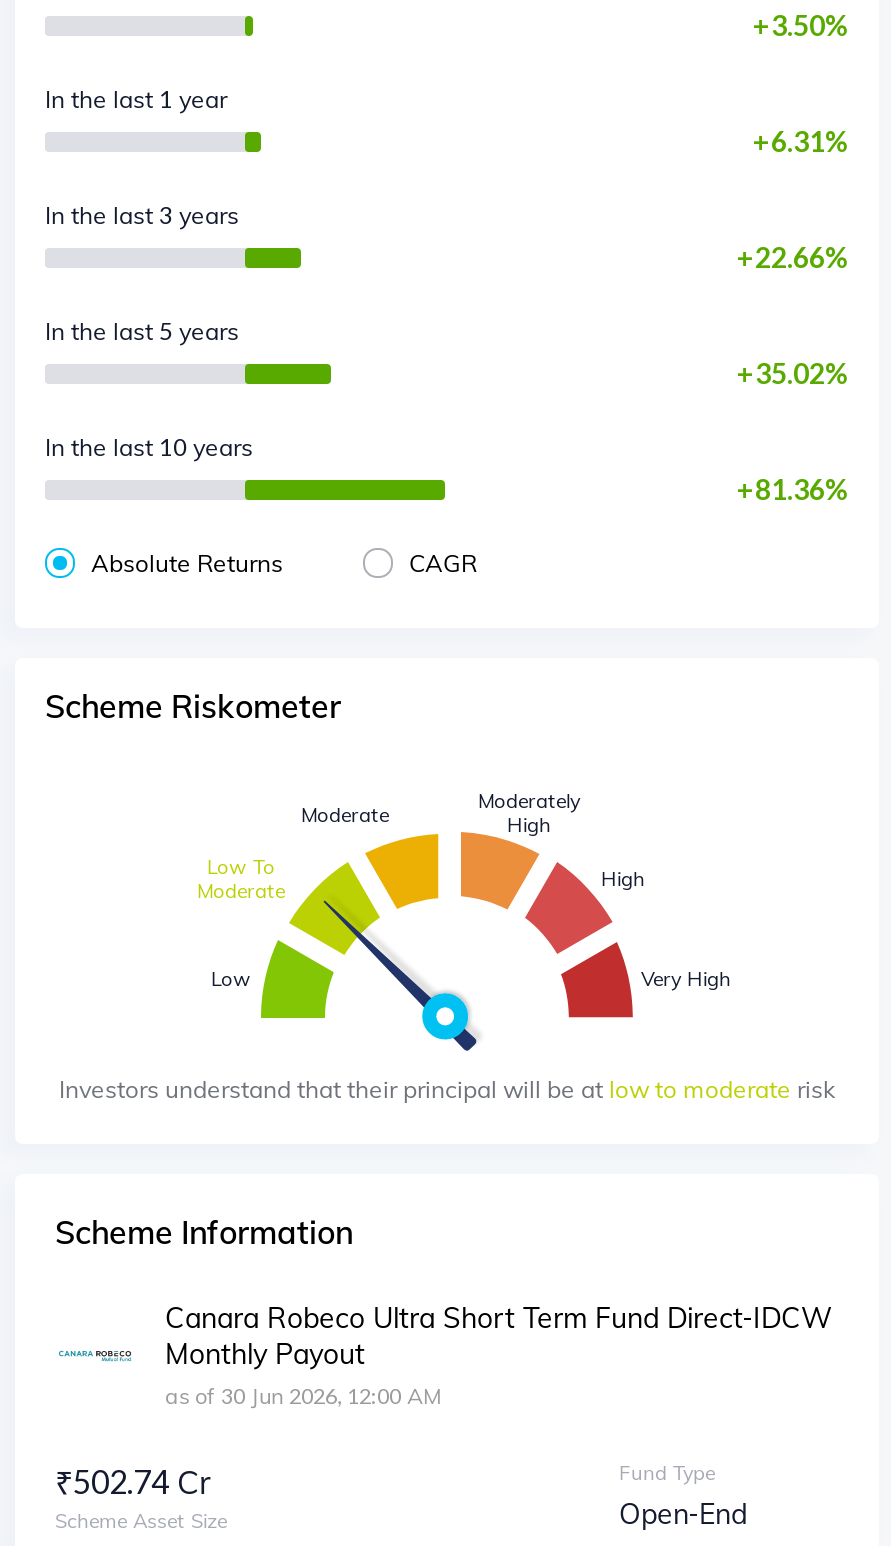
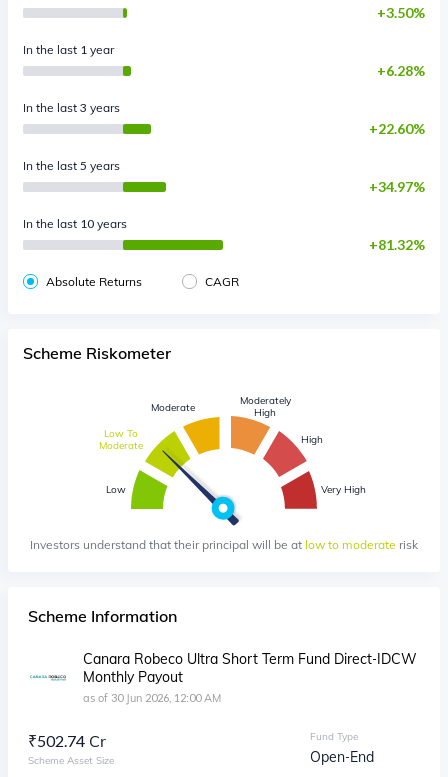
- 6.31%
+ 6.28%

- 22.66%
+ 22.60%

- 35.02%
+ 34.97%

- 81.36%
+ 81.32%
